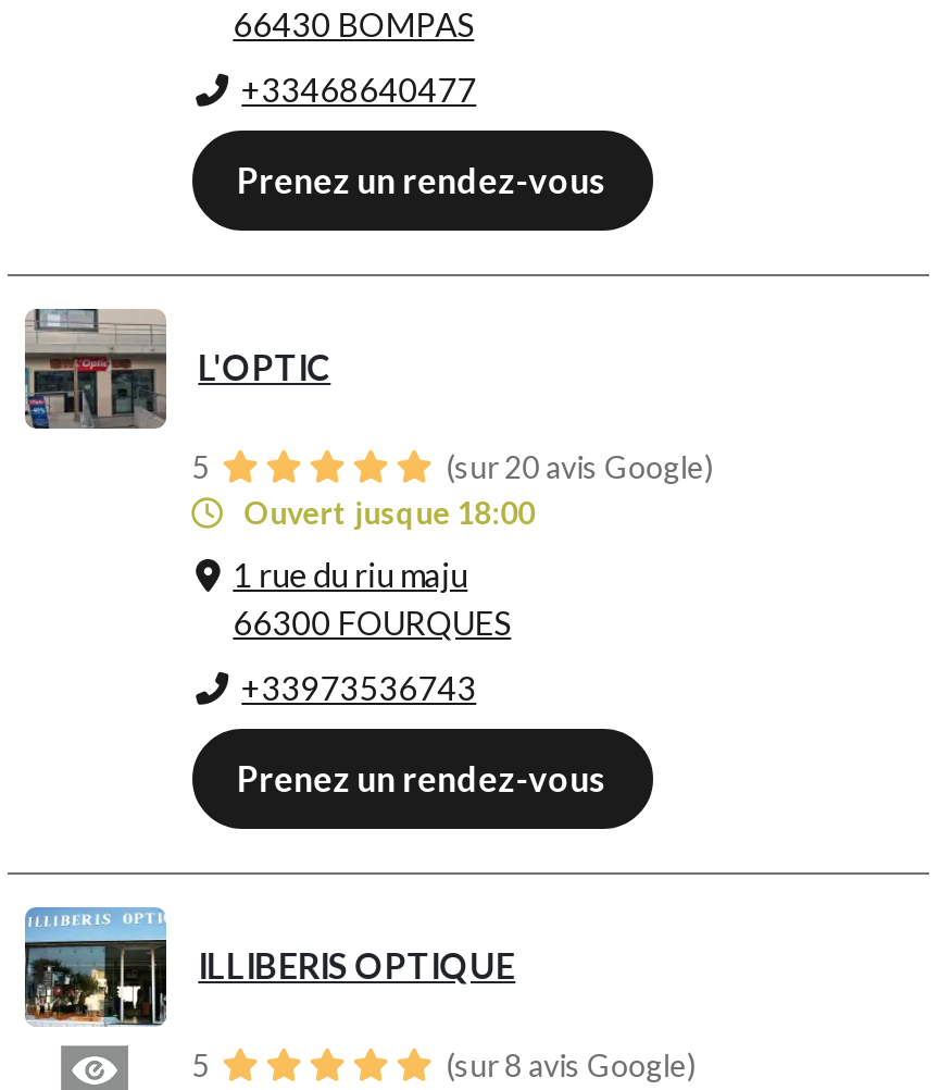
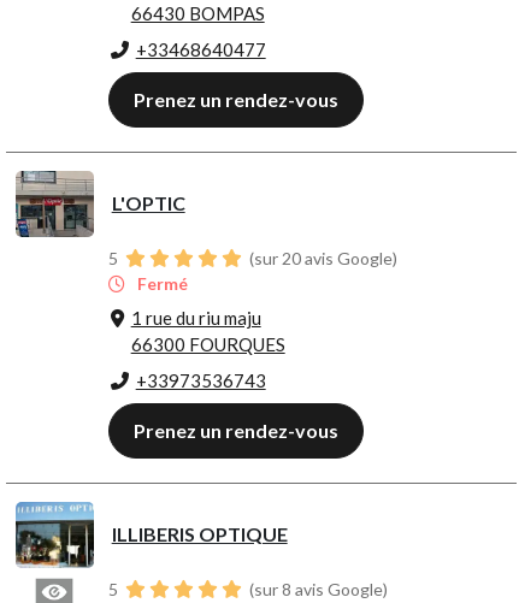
- Ouvert jusque 18:00
+ Fermé
